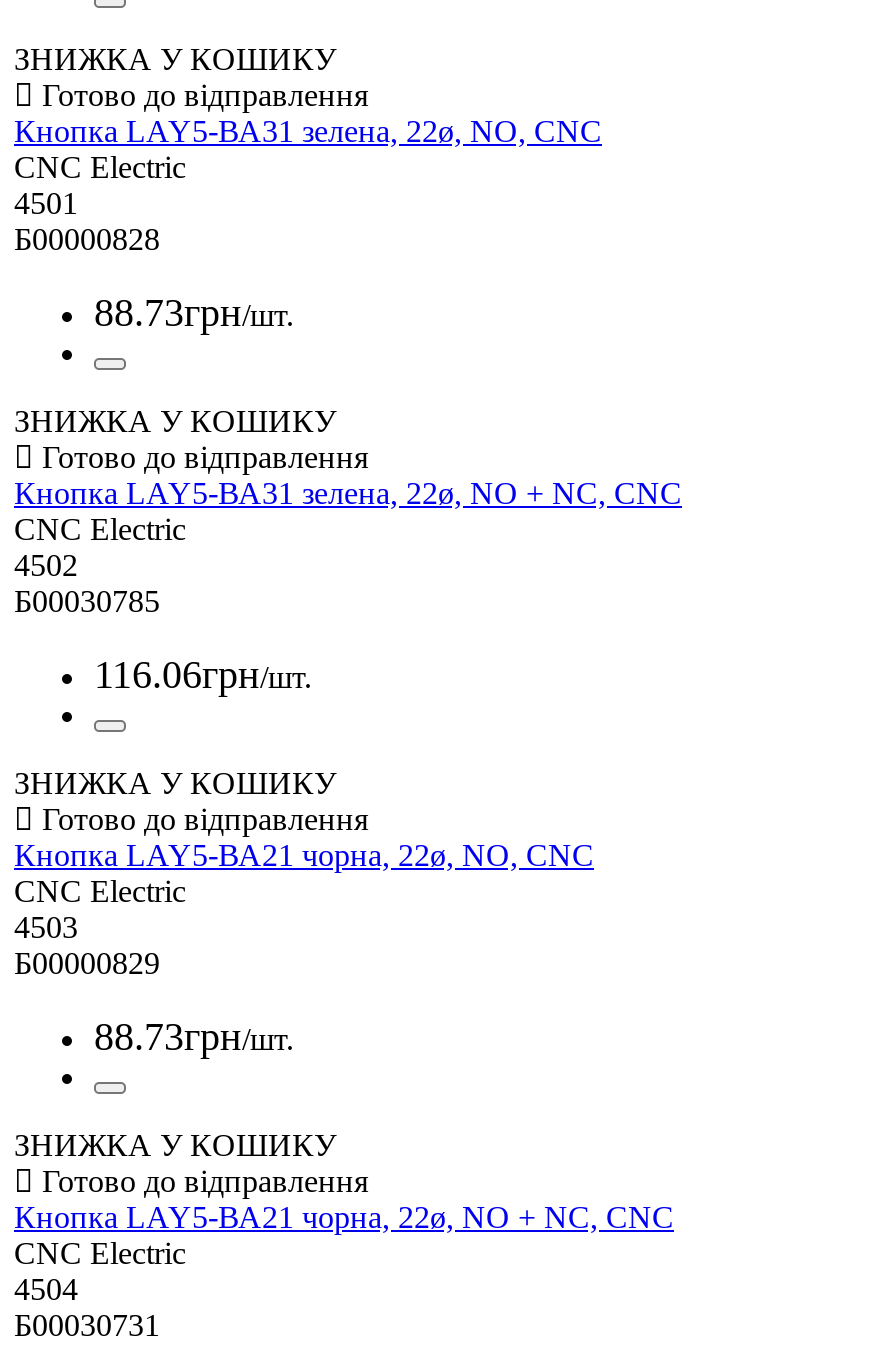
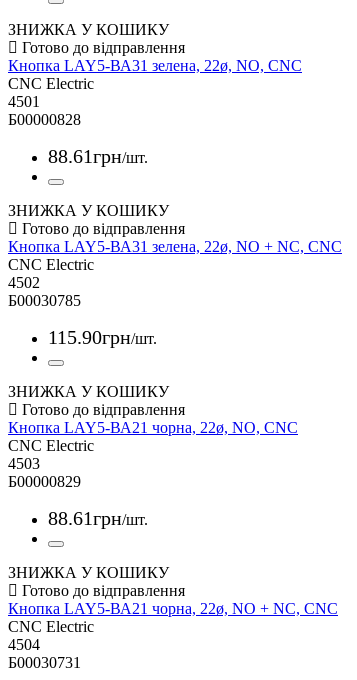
- 88.73грн/шт.
+ 88.61грн/шт.

- 116.06грн/шт.
+ 115.90грн/шт.

- 88.73грн/шт.
+ 88.61грн/шт.
